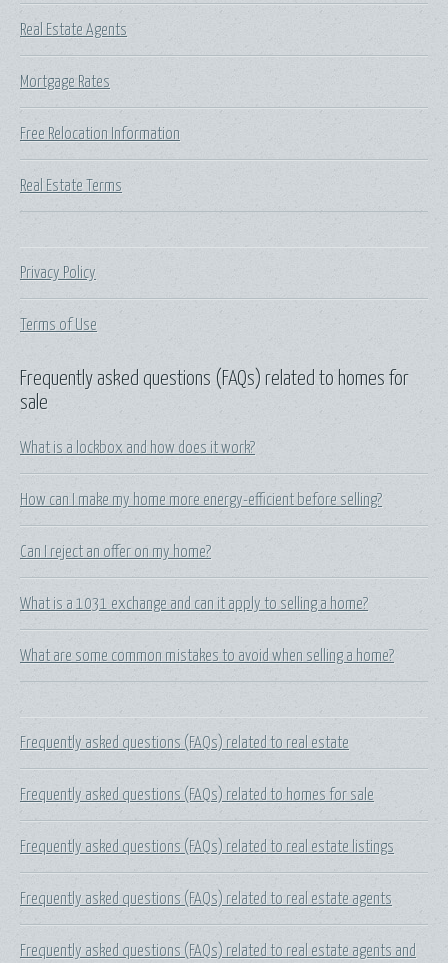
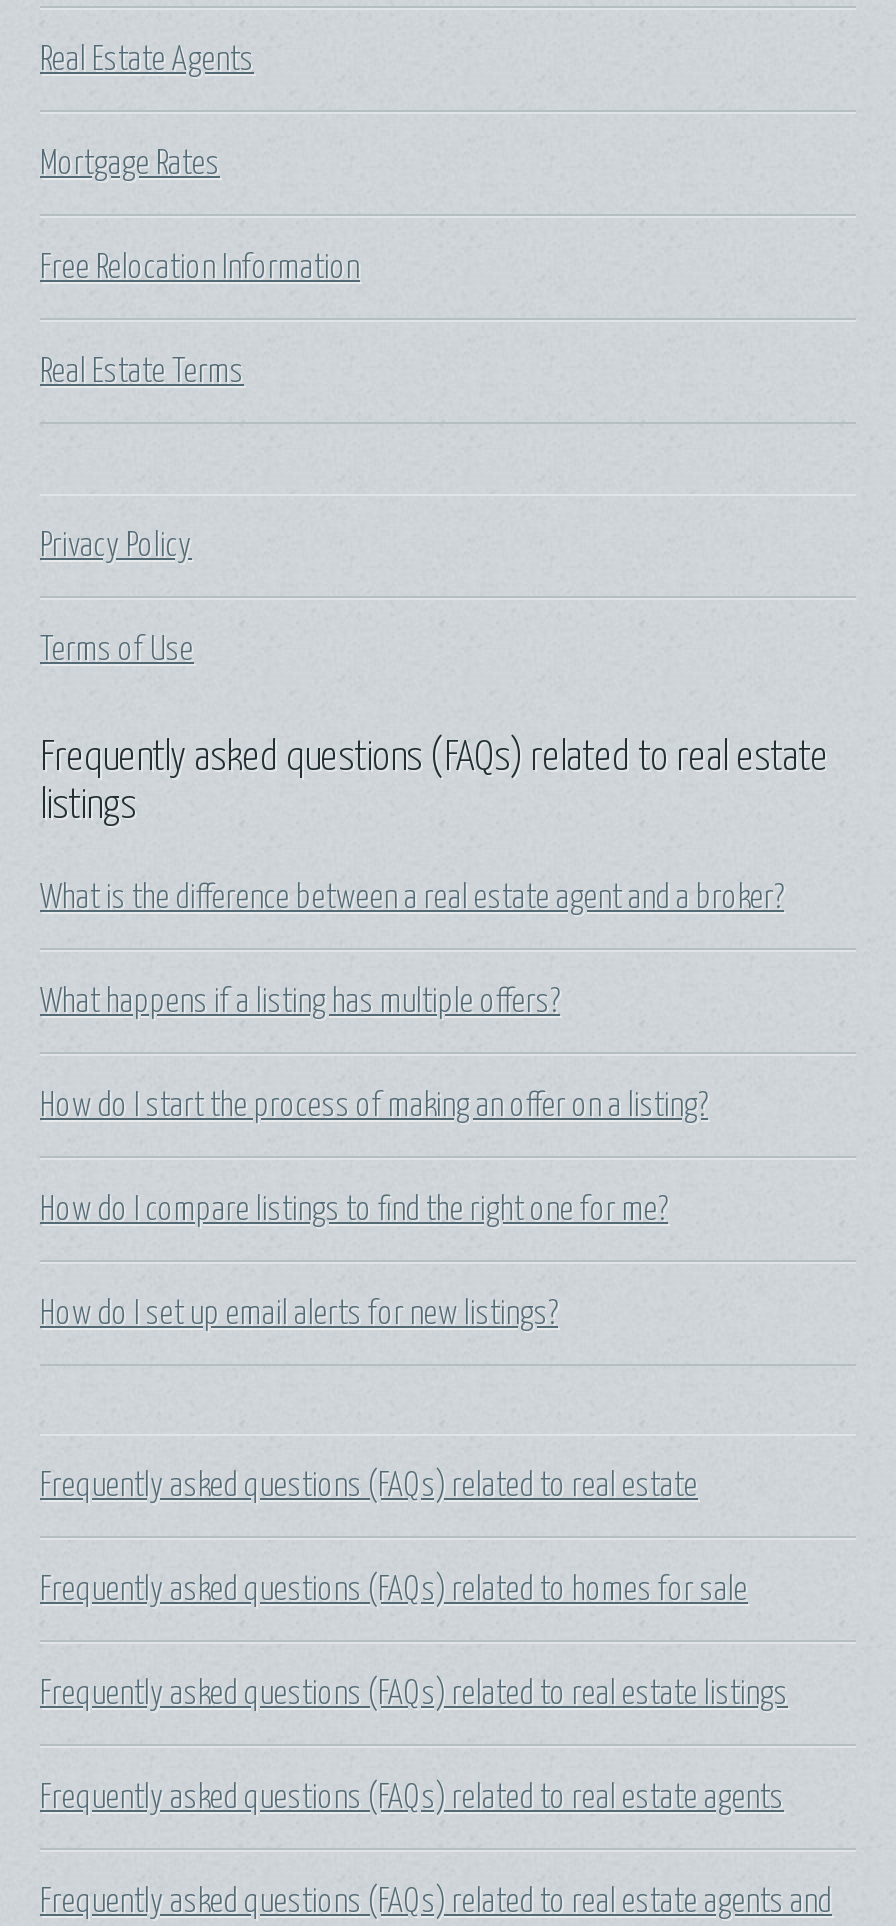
- Frequently asked questions (FAQs) related to homes for
- sale
+ Frequently asked questions (FAQs) related to real estate
+ listings

- What is a lockbox and how does it work?
+ What is the difference between a real estate agent and a broker?

- How can I make my home more energy-efficient before selling?
+ What happens if a listing has multiple offers?

- Can I reject an offer on my home?
+ How do I start the process of making an offer on a listing?

- What is a 1031 exchange and can it apply to selling a home?
+ How do I compare listings to find the right one for me?

- What are some common mistakes to avoid when selling a home?
+ How do I set up email alerts for new listings?
